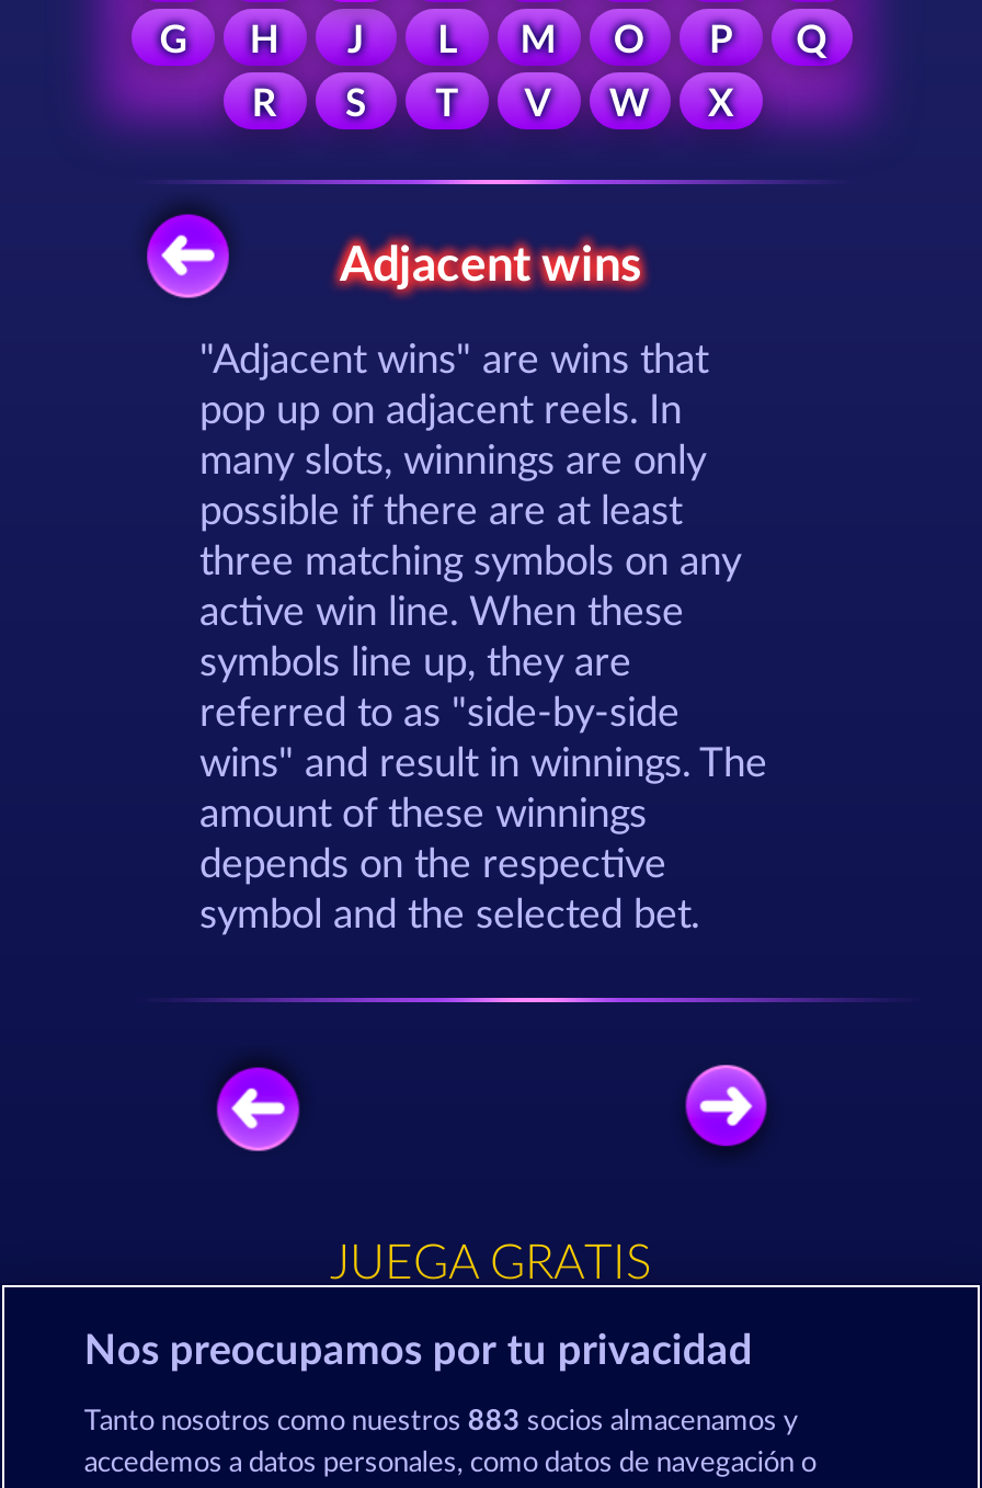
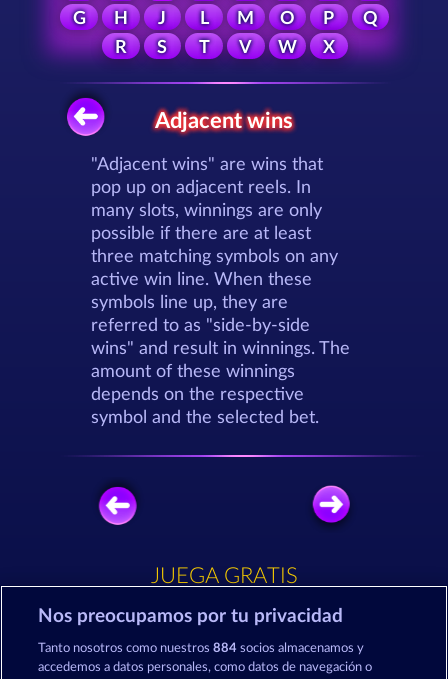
- Tanto nosotros como nuestros 883 socios almacenamos y
+ Tanto nosotros como nuestros 884 socios almacenamos y
